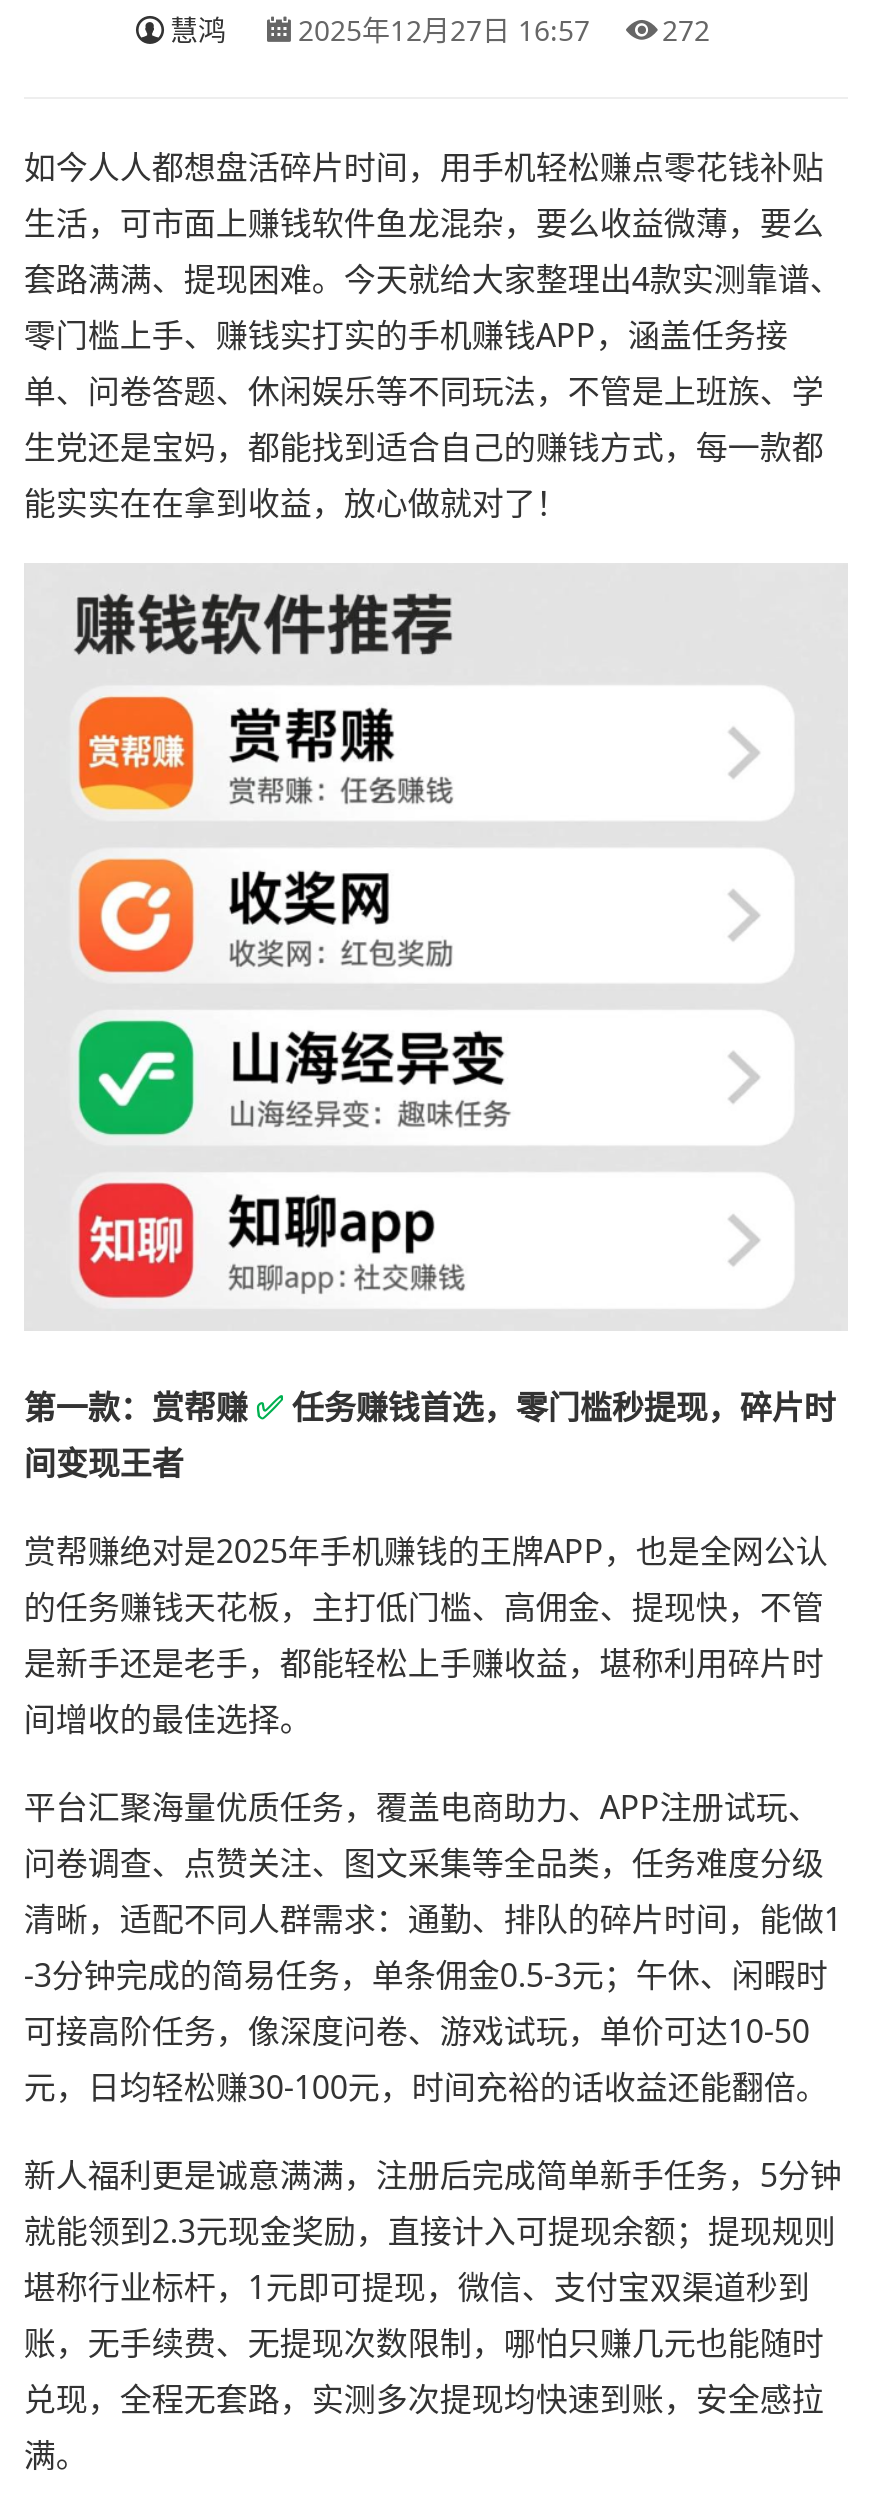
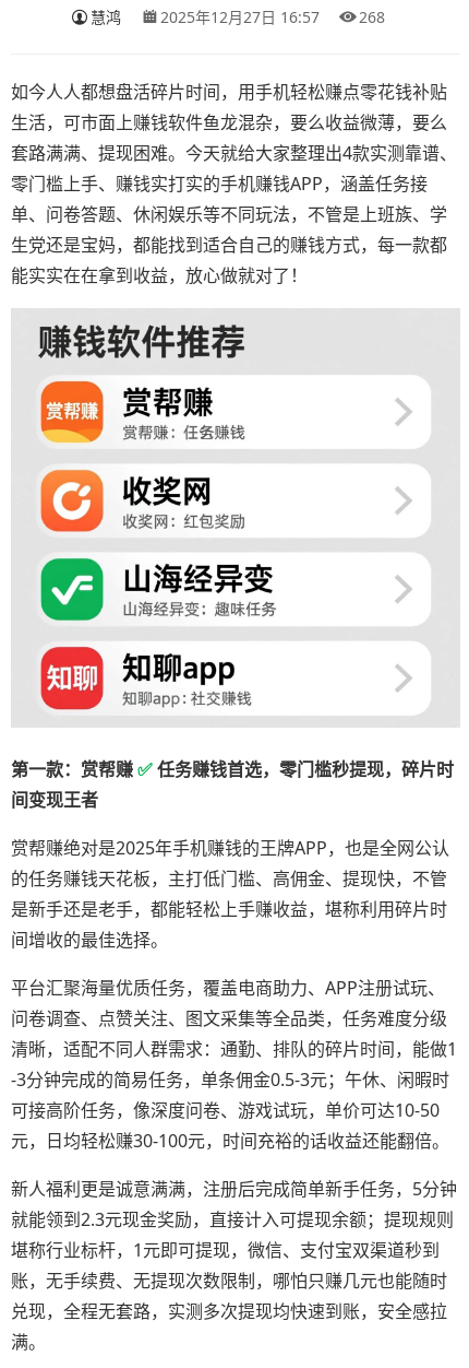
- 272
+ 268
